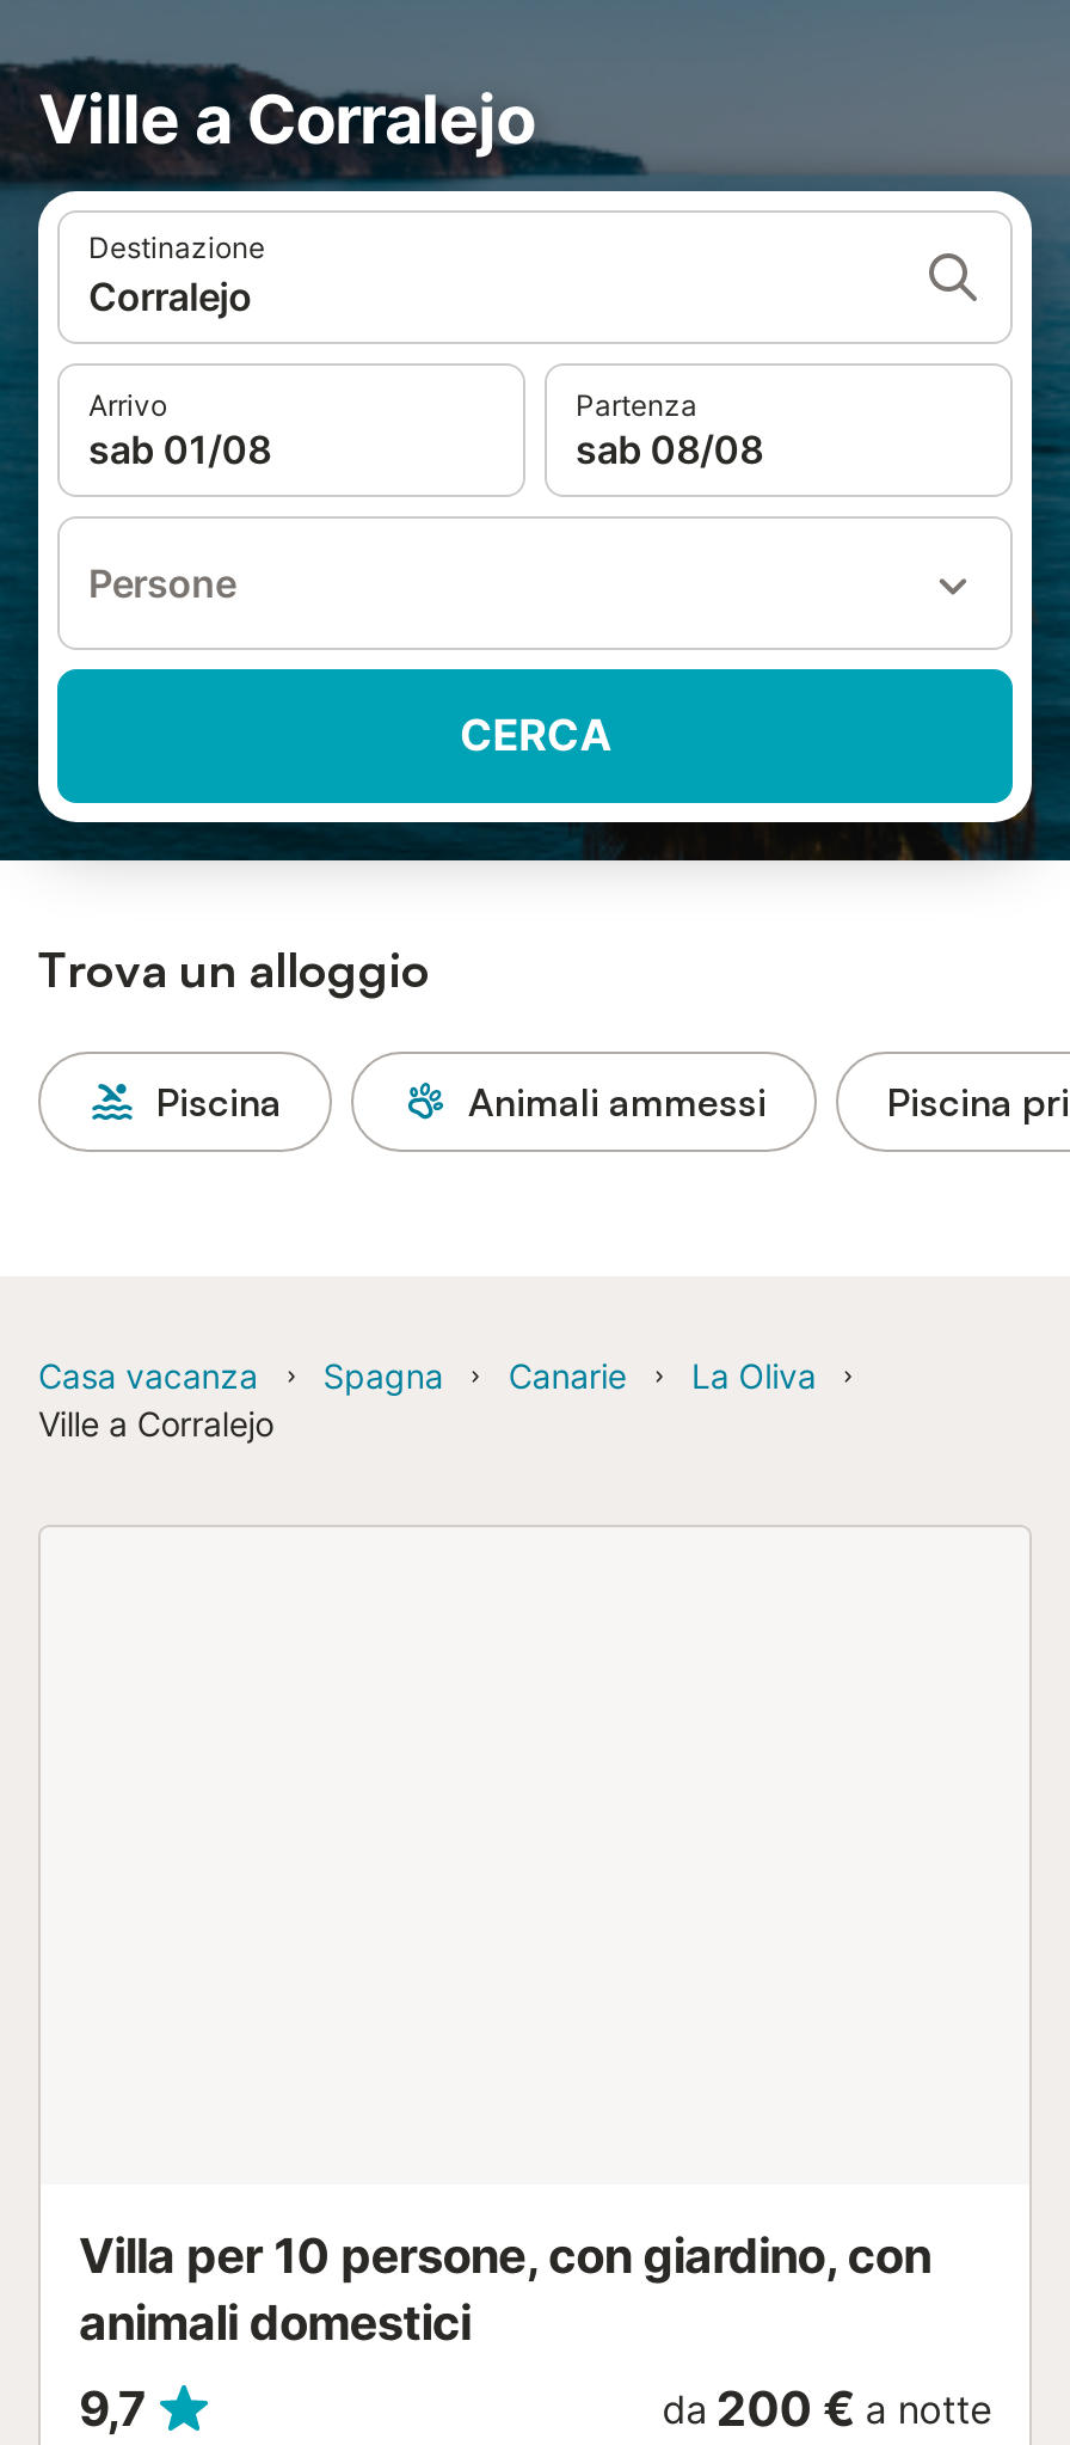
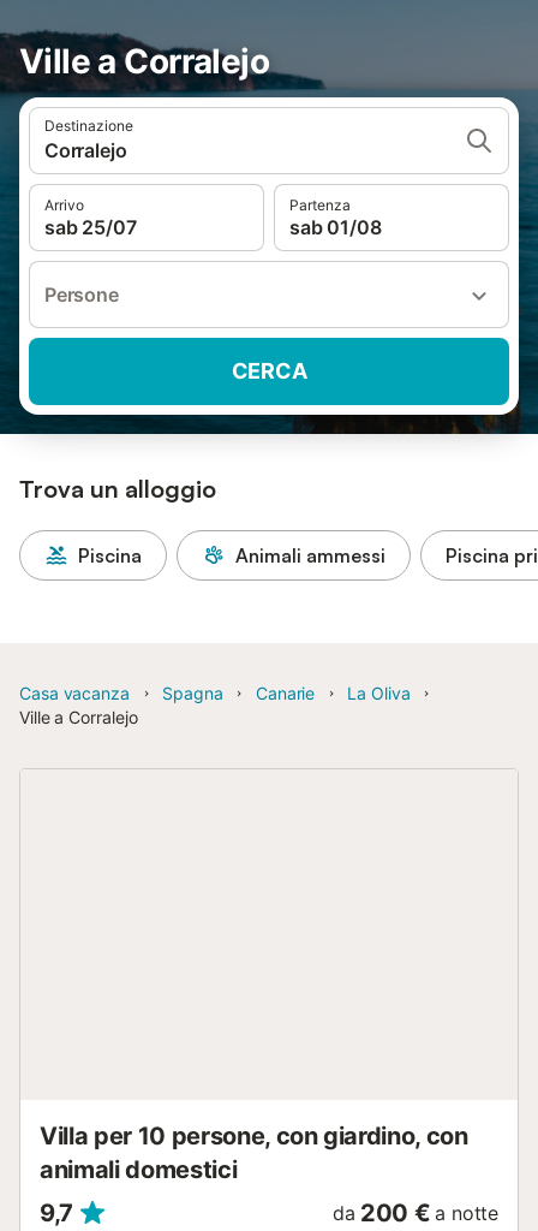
- sab 01/08
+ sab 25/07

- sab 08/08
+ sab 01/08
